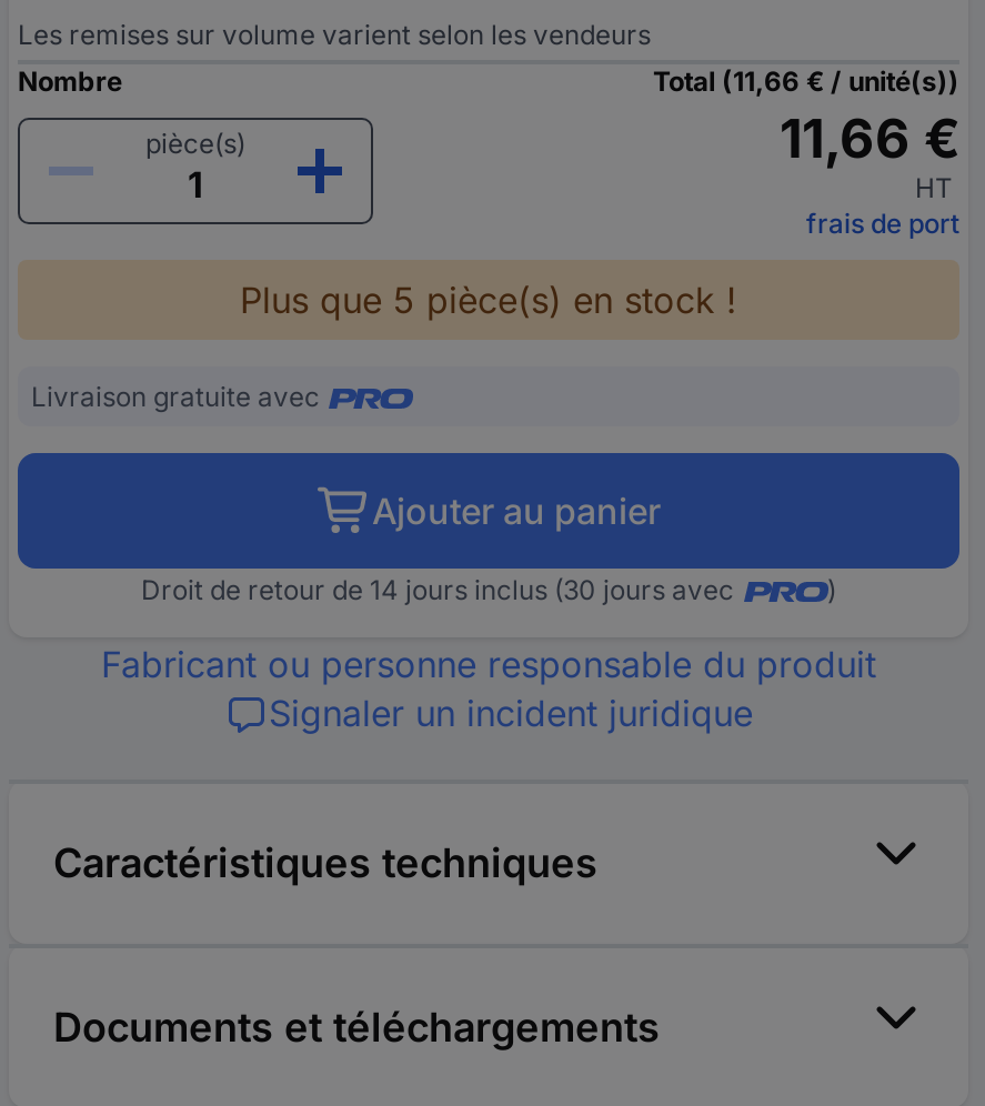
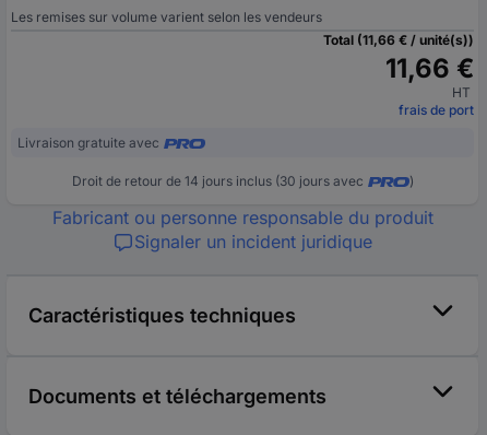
- Nombre
- pièce(s)

- Plus que 5 pièce(s) en stock !

- Ajouter au panier
